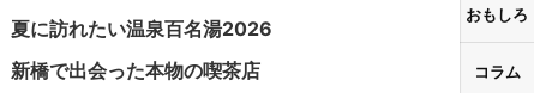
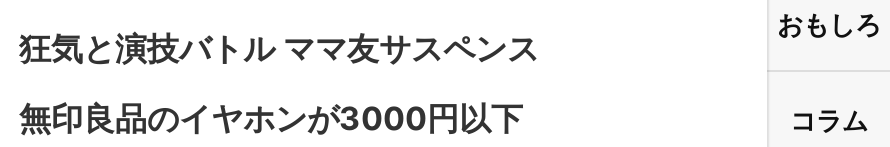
- 夏に訪れたい温泉百名湯2026
+ 狂気と演技バトル ママ友サスペンス

- 新橋で出会った本物の喫茶店
+ 無印良品のイヤホンが3000円以下
